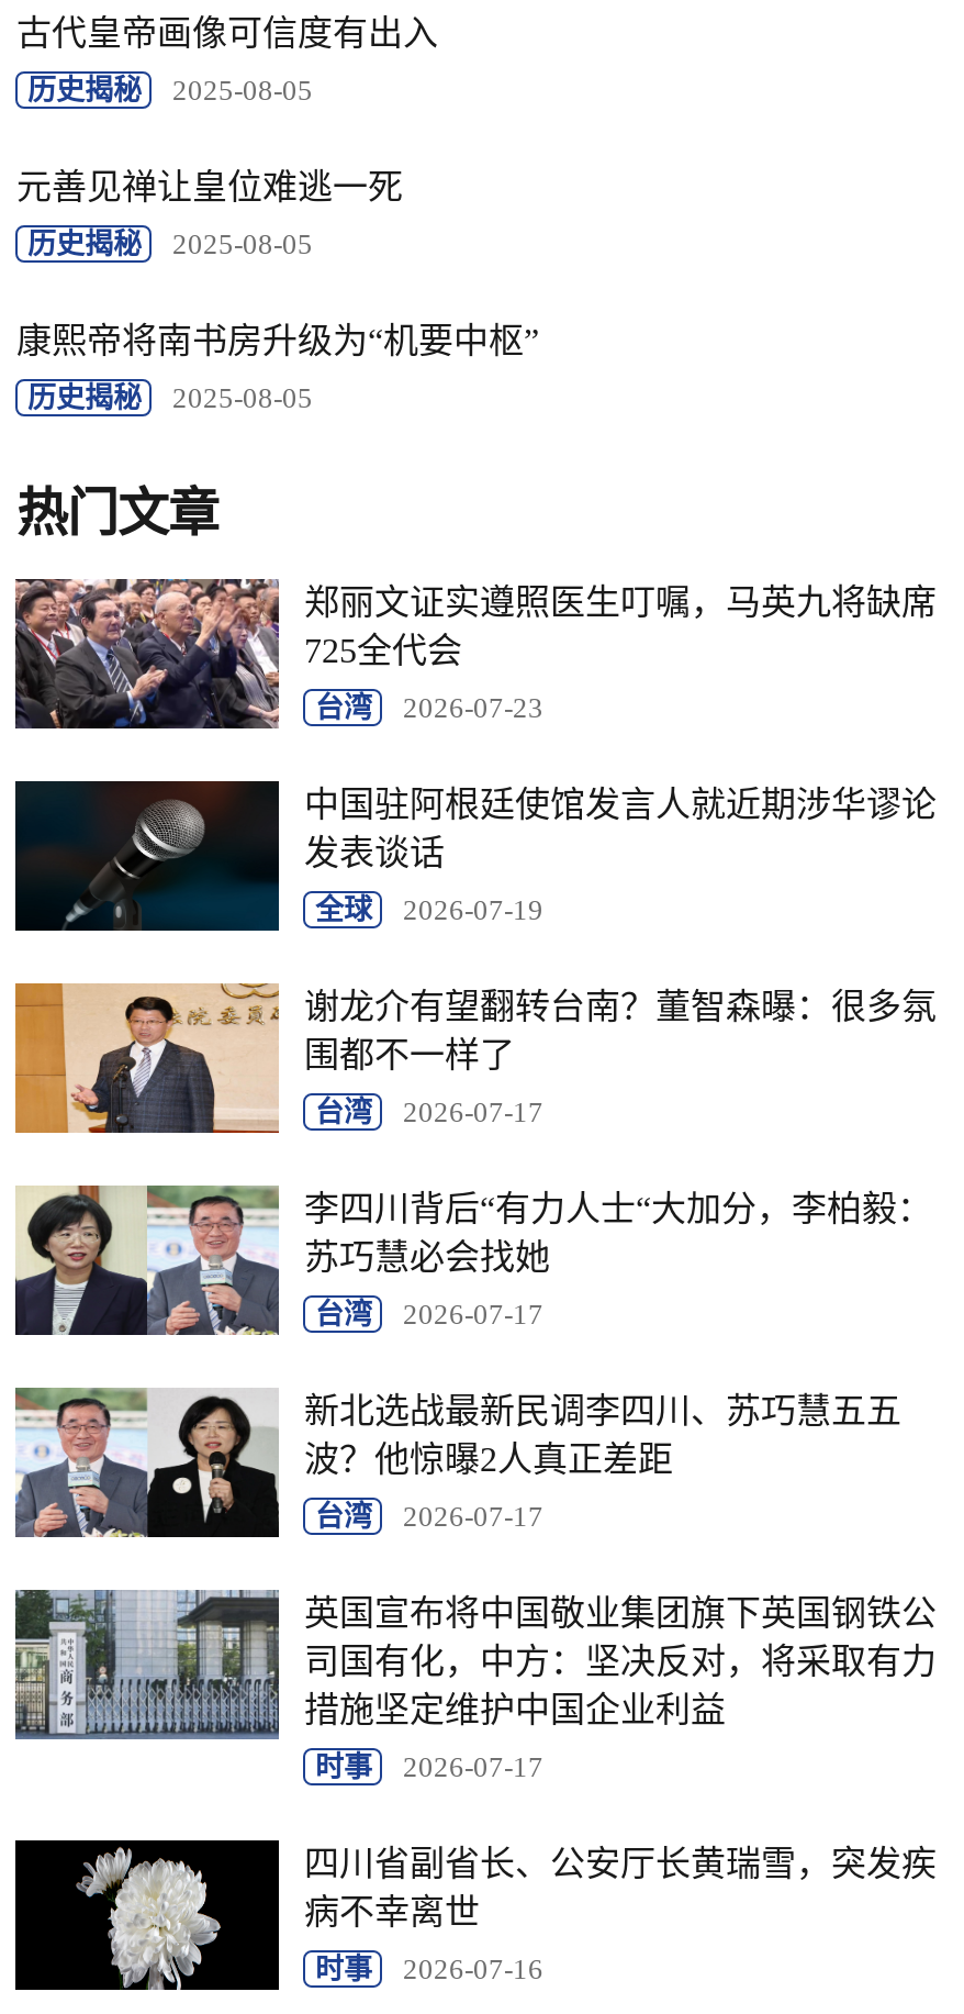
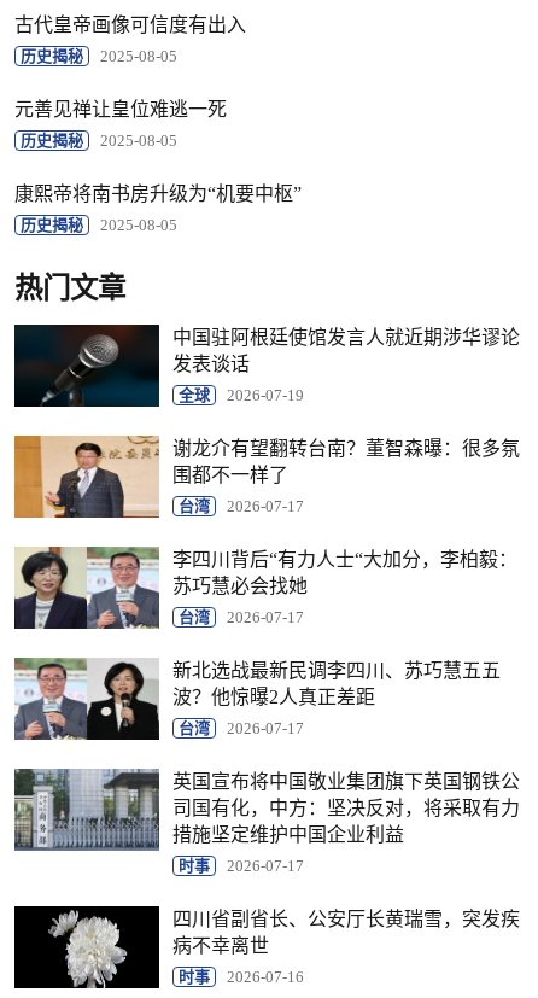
- [image]
- 郑丽文证实遵照医生叮嘱，马英九将缺席
- 725全代会
- 台湾
- 2026-07-23
